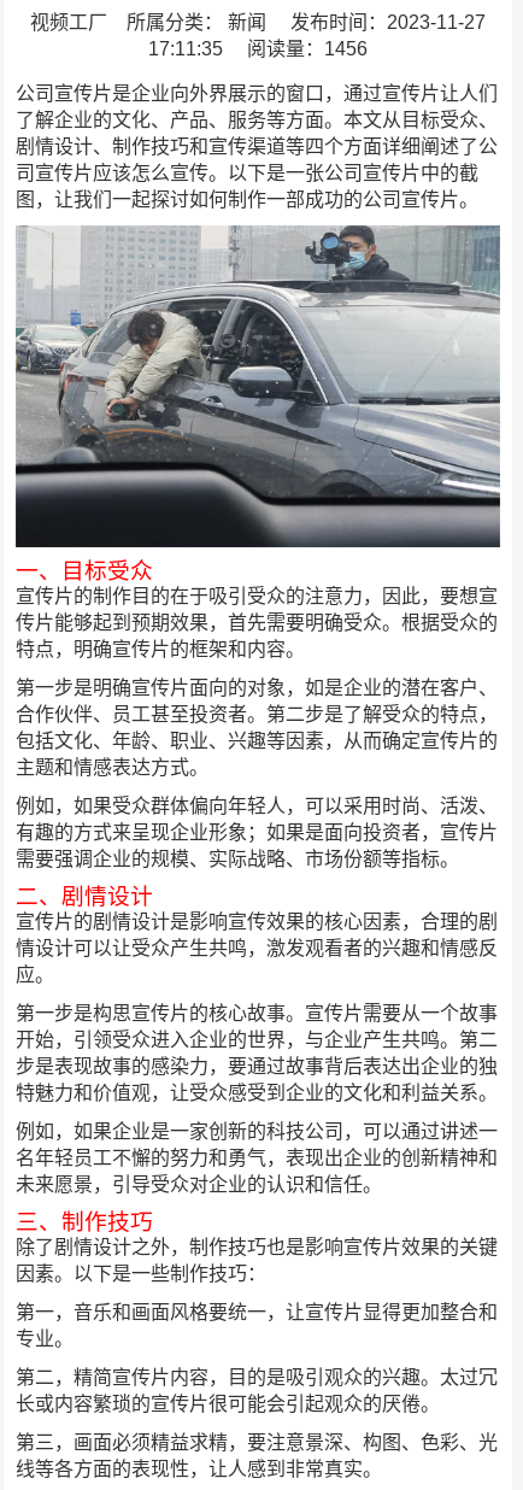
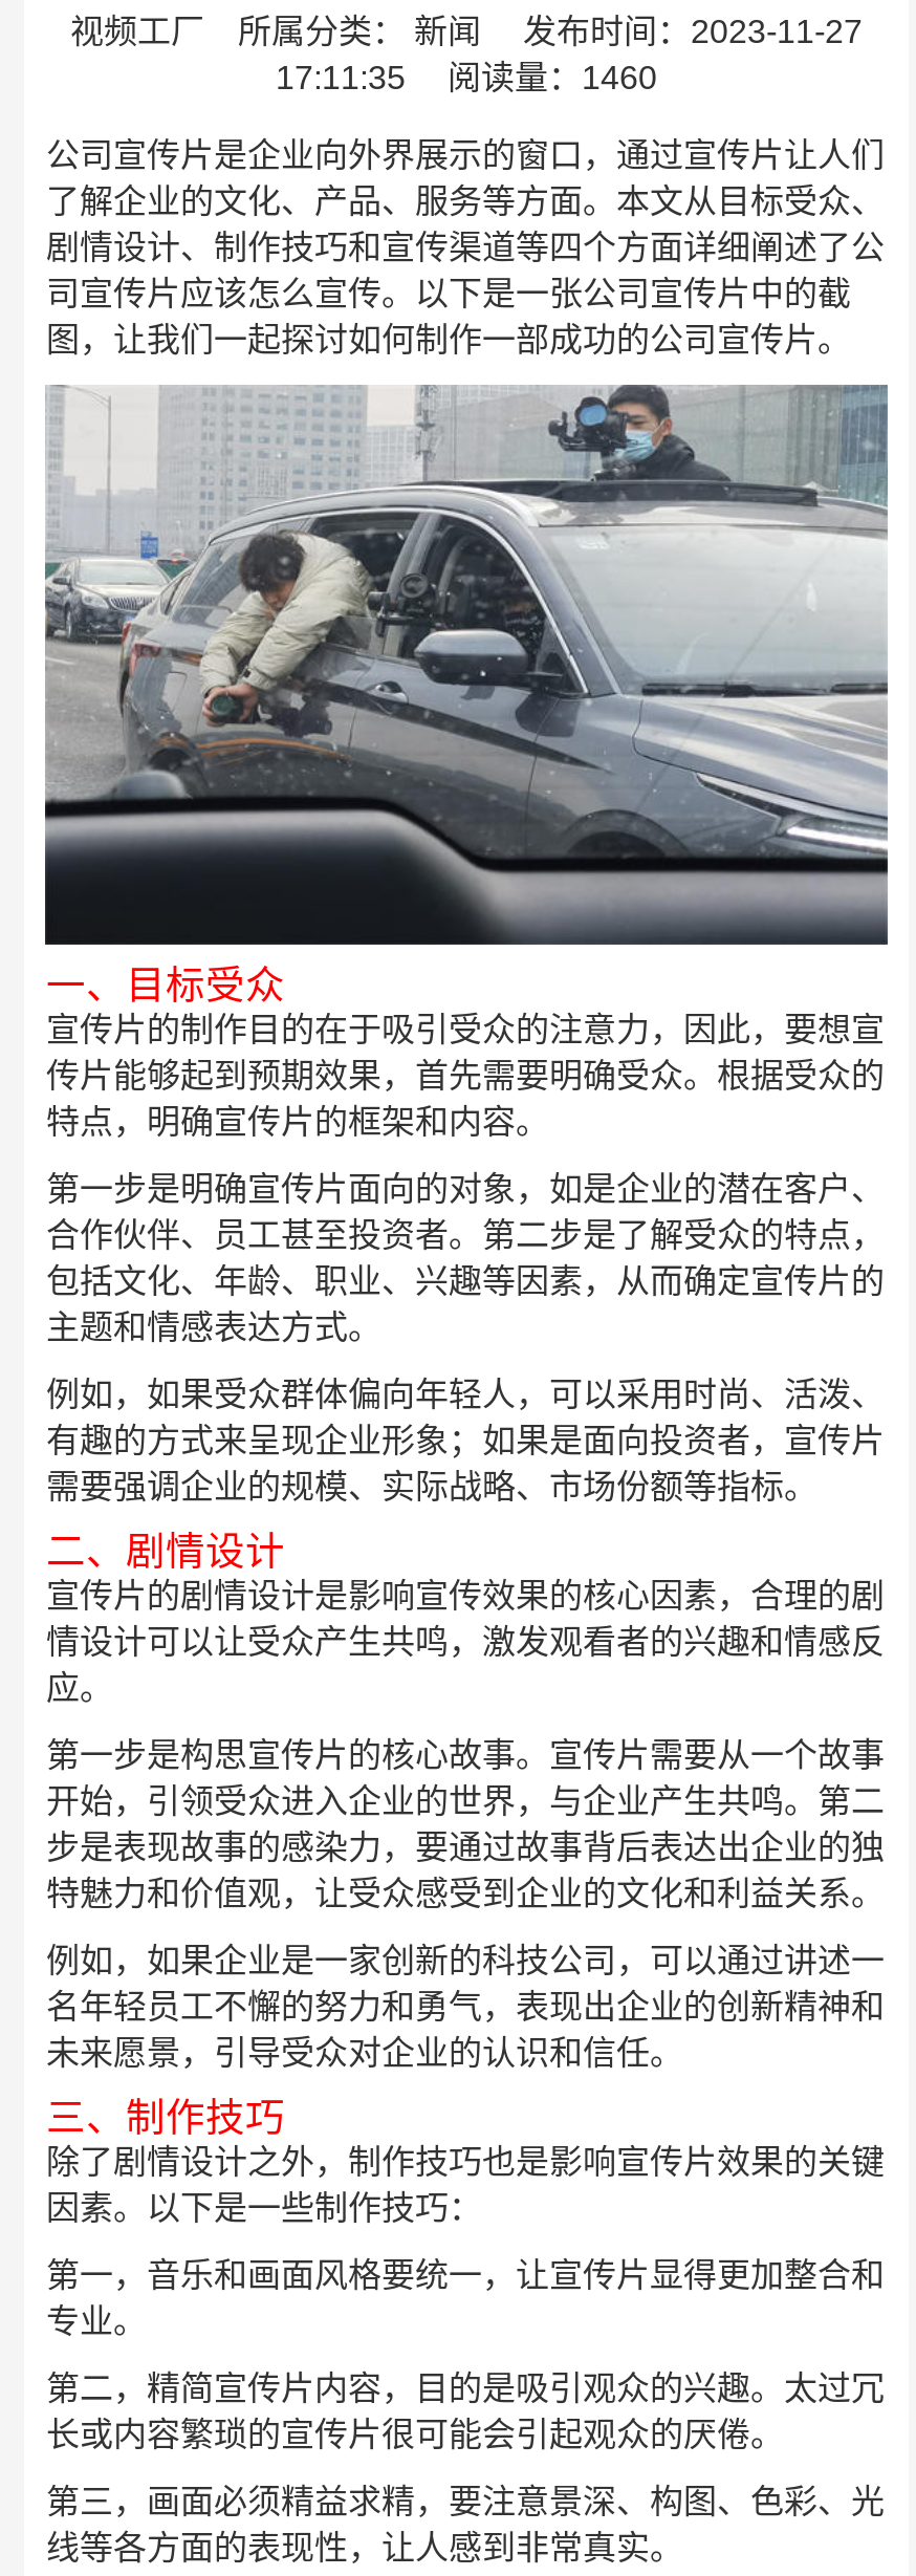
- 17:11:35 阅读量：1456
+ 17:11:35 阅读量：1460
